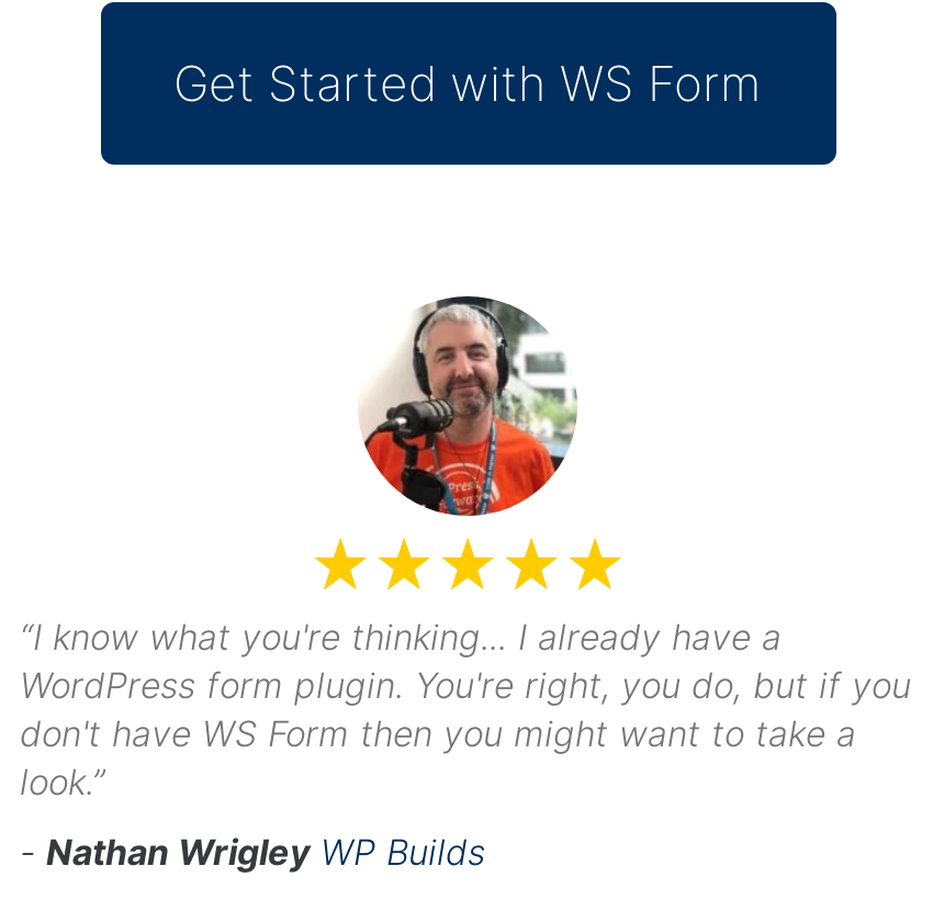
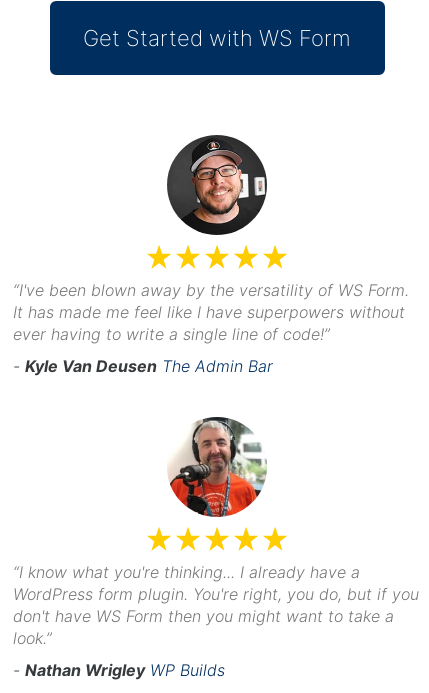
+ “I've been blown away by the versatility of WS Form.
+ It has made me feel like I have superpowers without
+ ever having to write a single line of code!”
+ - Kyle Van Deusen The Admin Bar

+ [image]
